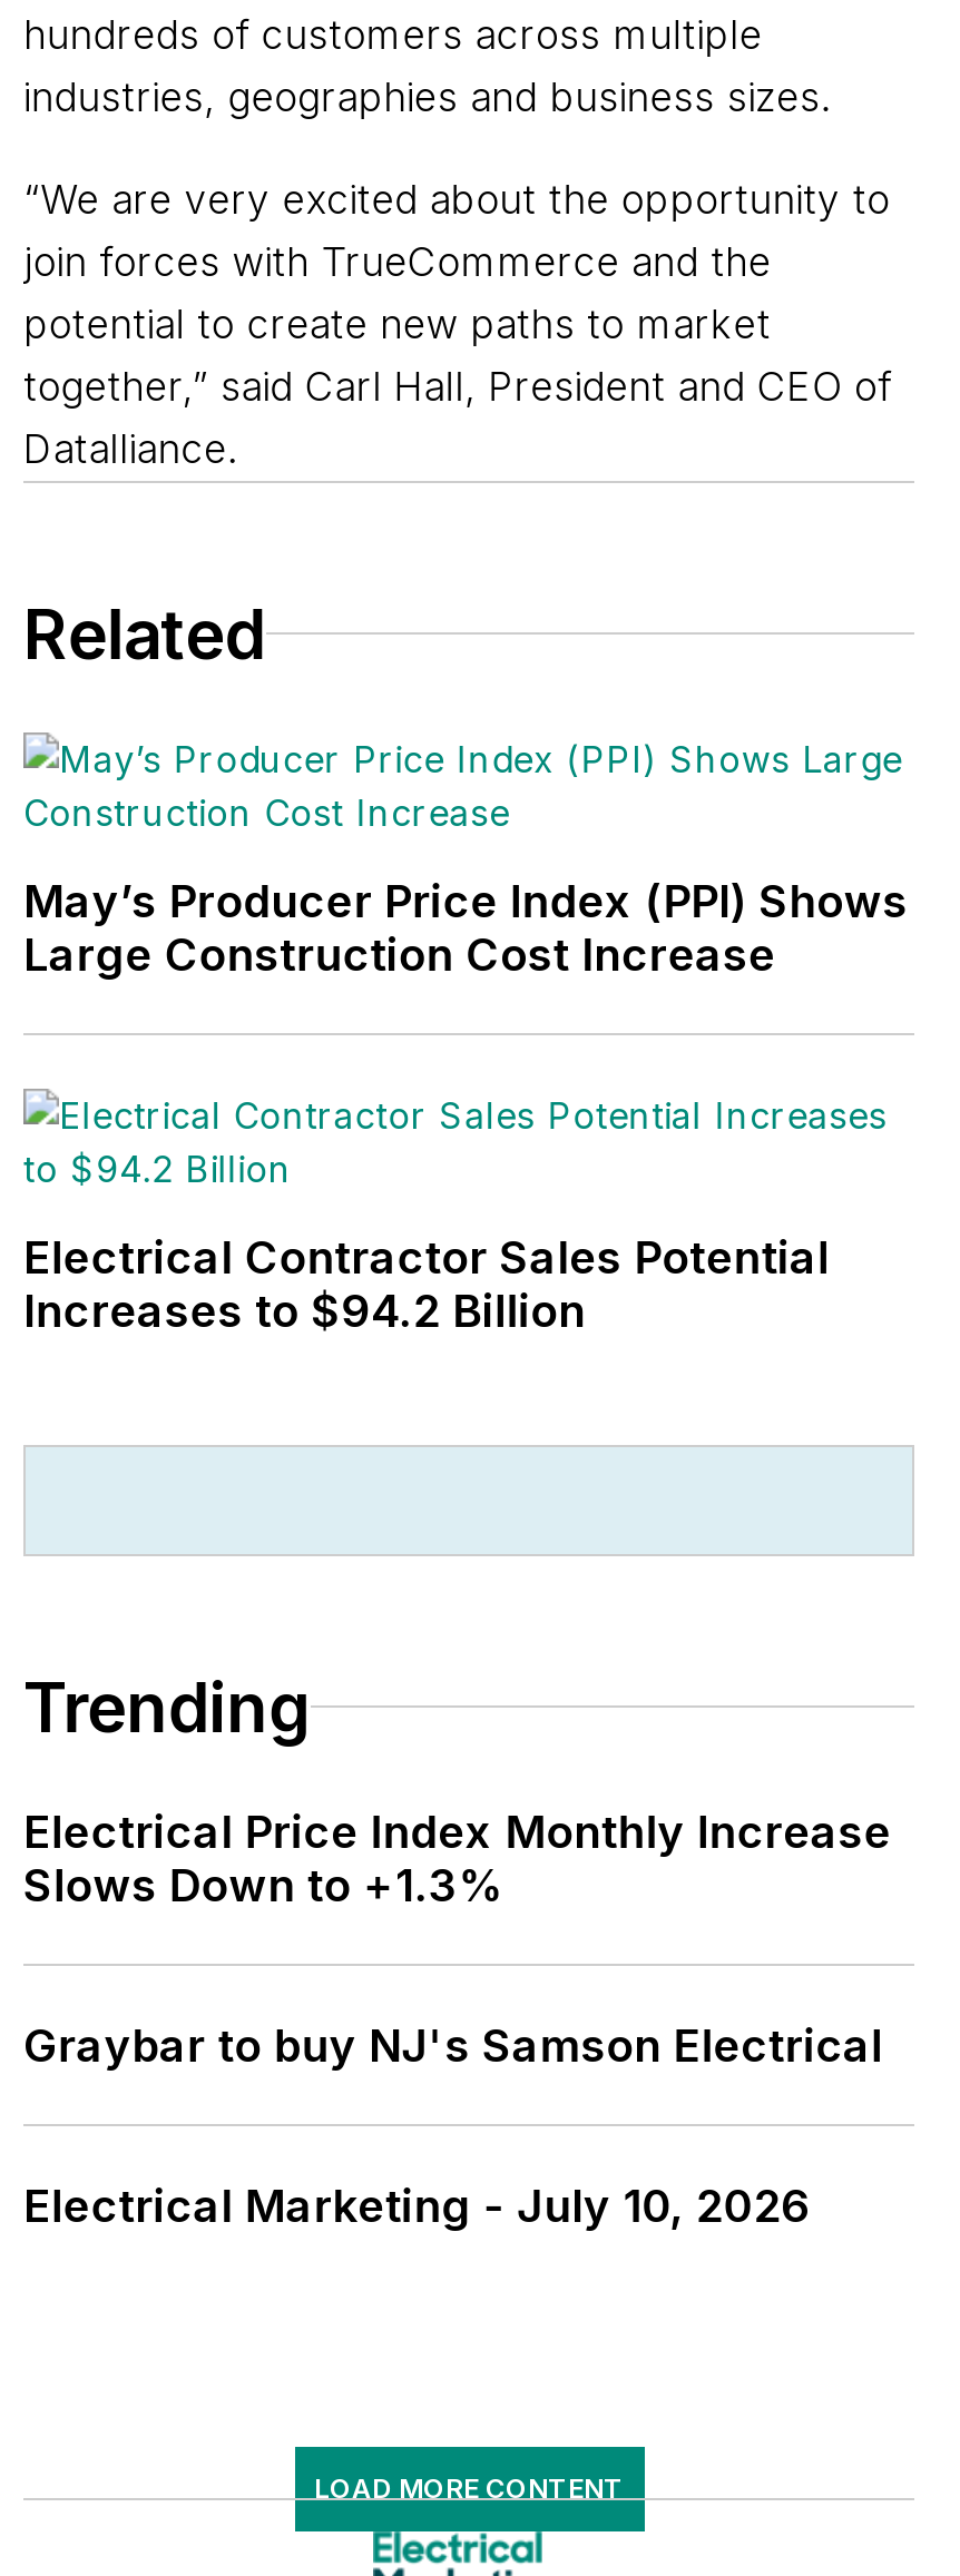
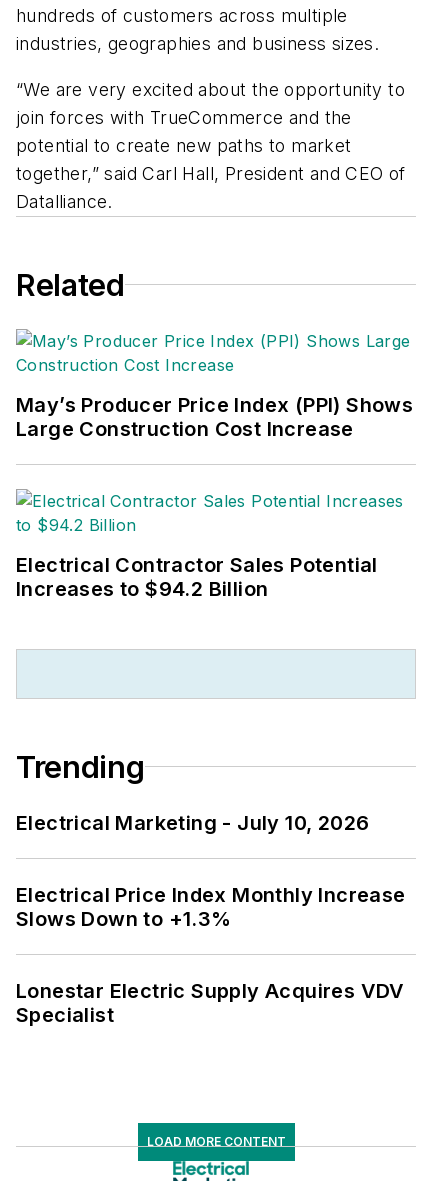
moved down: Electrical Price Index Monthly Increase | Slows Down to +1.3%

- Graybar to buy NJ's Samson Electrical
+ Lonestar Electric Supply Acquires VDV
+ Specialist

moved up: Electrical Marketing - July 10, 2026
